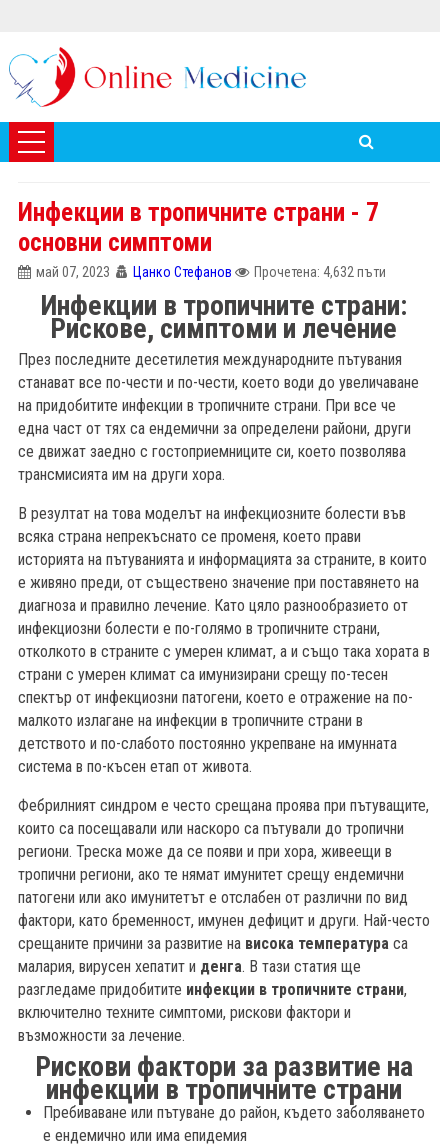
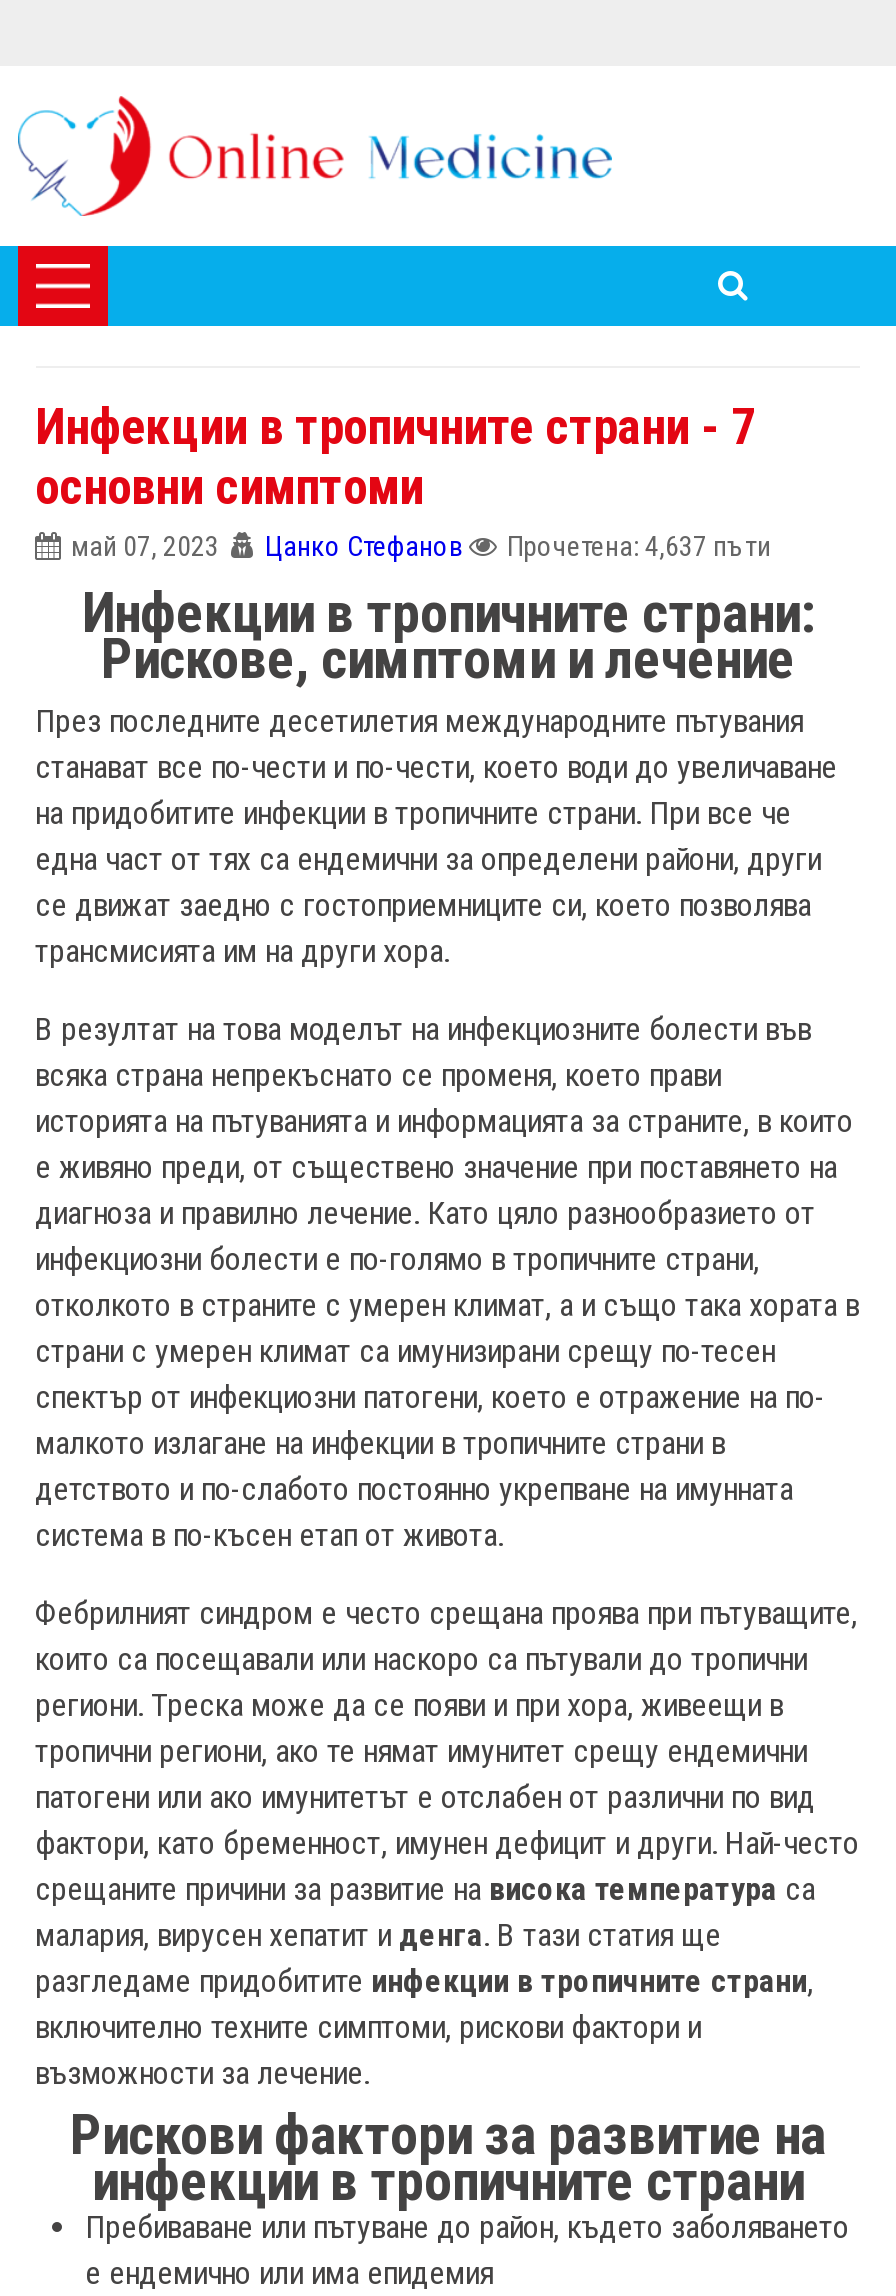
- Прочетена: 4,632 пъти
+ Прочетена: 4,637 пъти
